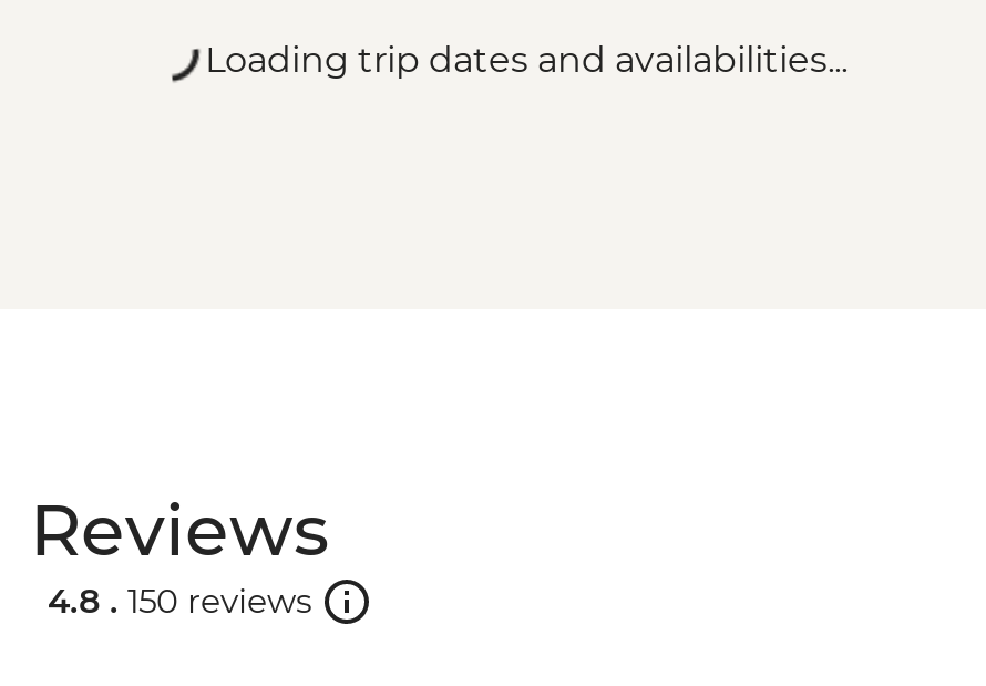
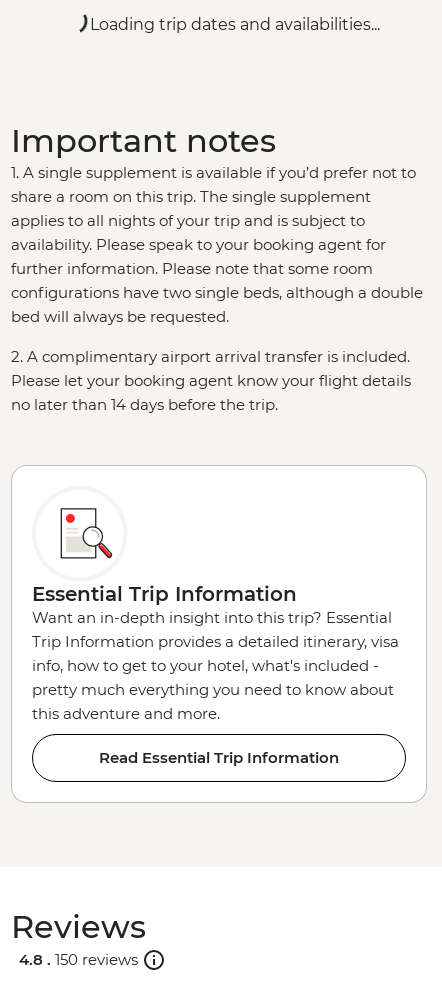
+ Important notes
+ 1. A single supplement is available if you’d prefer not to
+ share a room on this trip. The single supplement
+ applies to all nights of your trip and is subject to
+ availability. Please speak to your booking agent for
+ further information. Please note that some room
+ configurations have two single beds, although a double
+ bed will always be requested.
+ 2. A complimentary airport arrival transfer is included.
+ Please let your booking agent know your flight details
+ no later than 14 days before the trip.

+ [image]
+ Essential Trip Information
+ Want an in-depth insight into this trip? Essential
+ Trip Information provides a detailed itinerary, visa
+ info, how to get to your hotel, what's included -
+ pretty much everything you need to know about
+ this adventure and more.
+ Read Essential Trip Information
